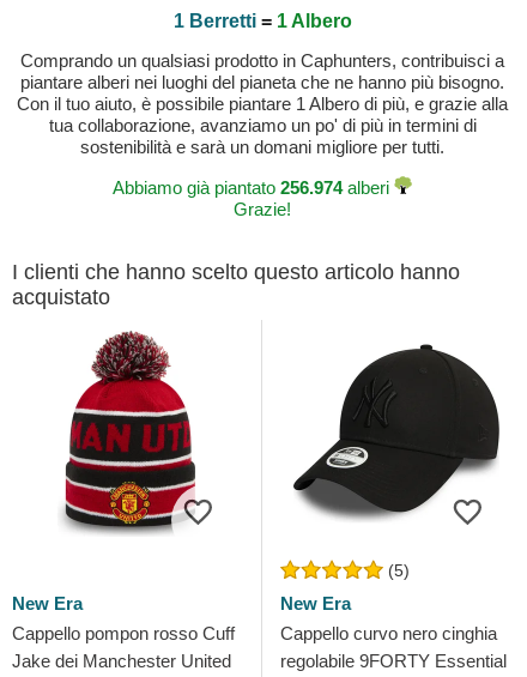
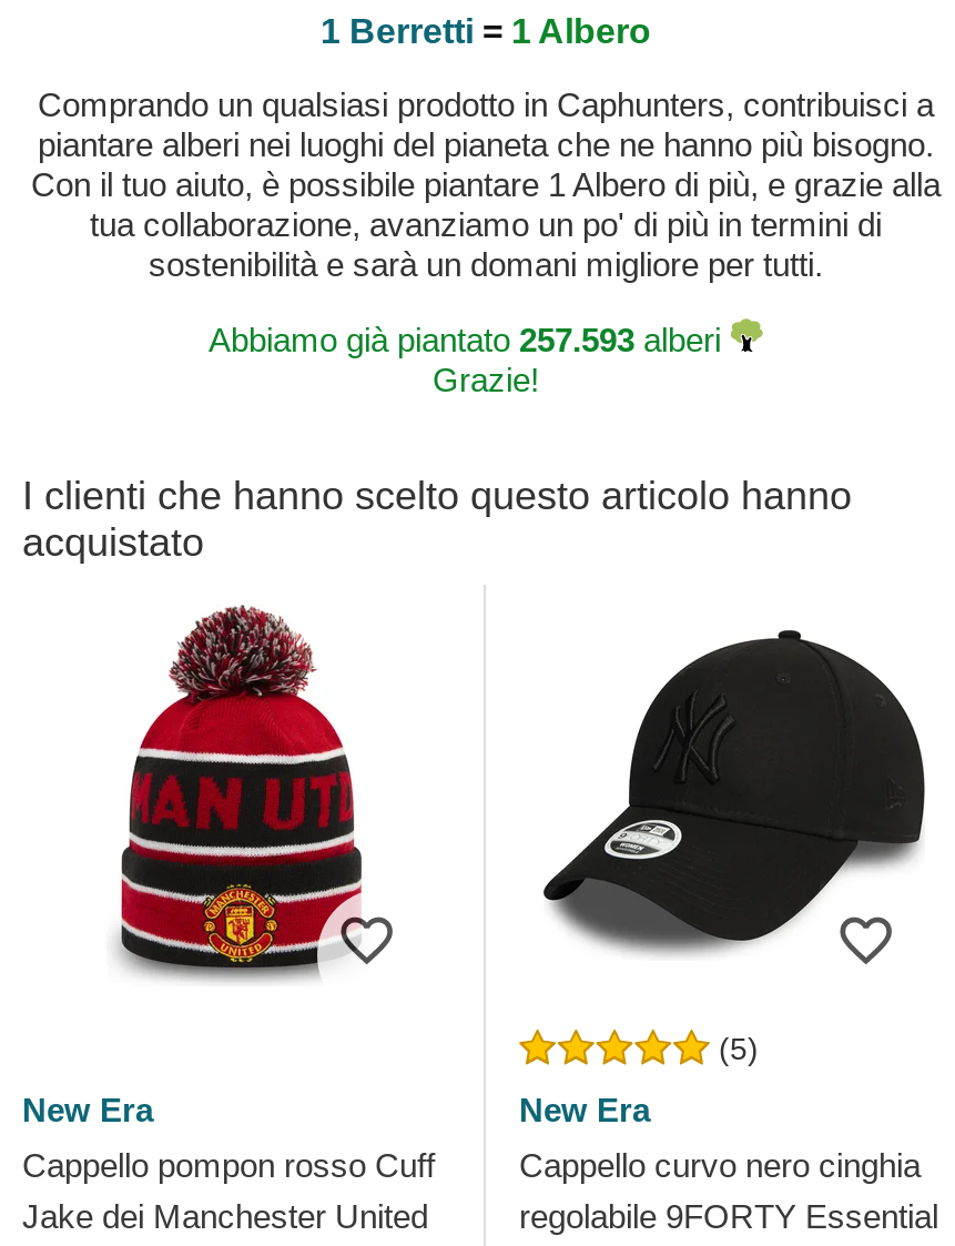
- Abbiamo già piantato 256.974 alberi
+ Abbiamo già piantato 257.593 alberi
